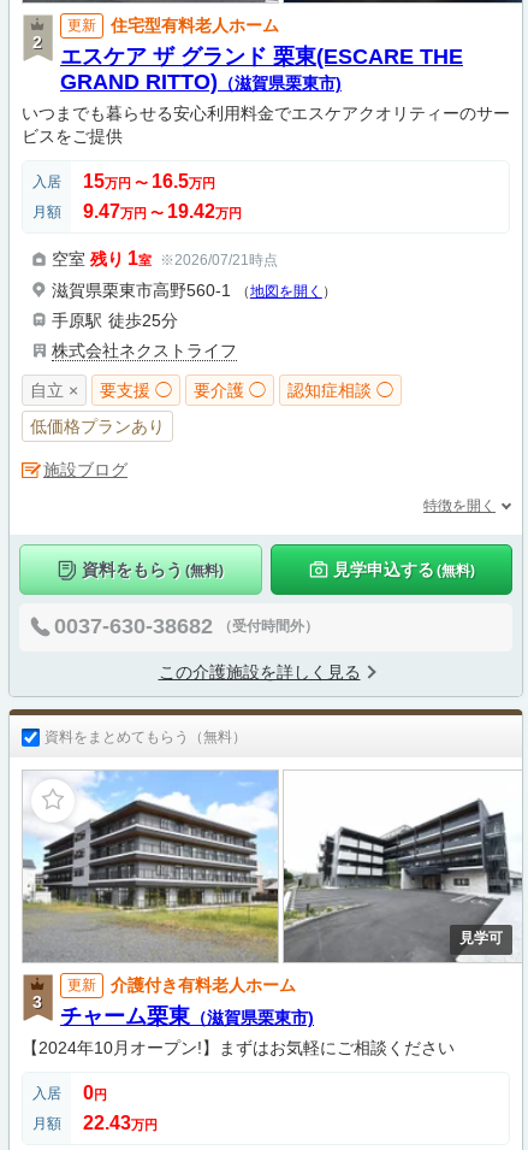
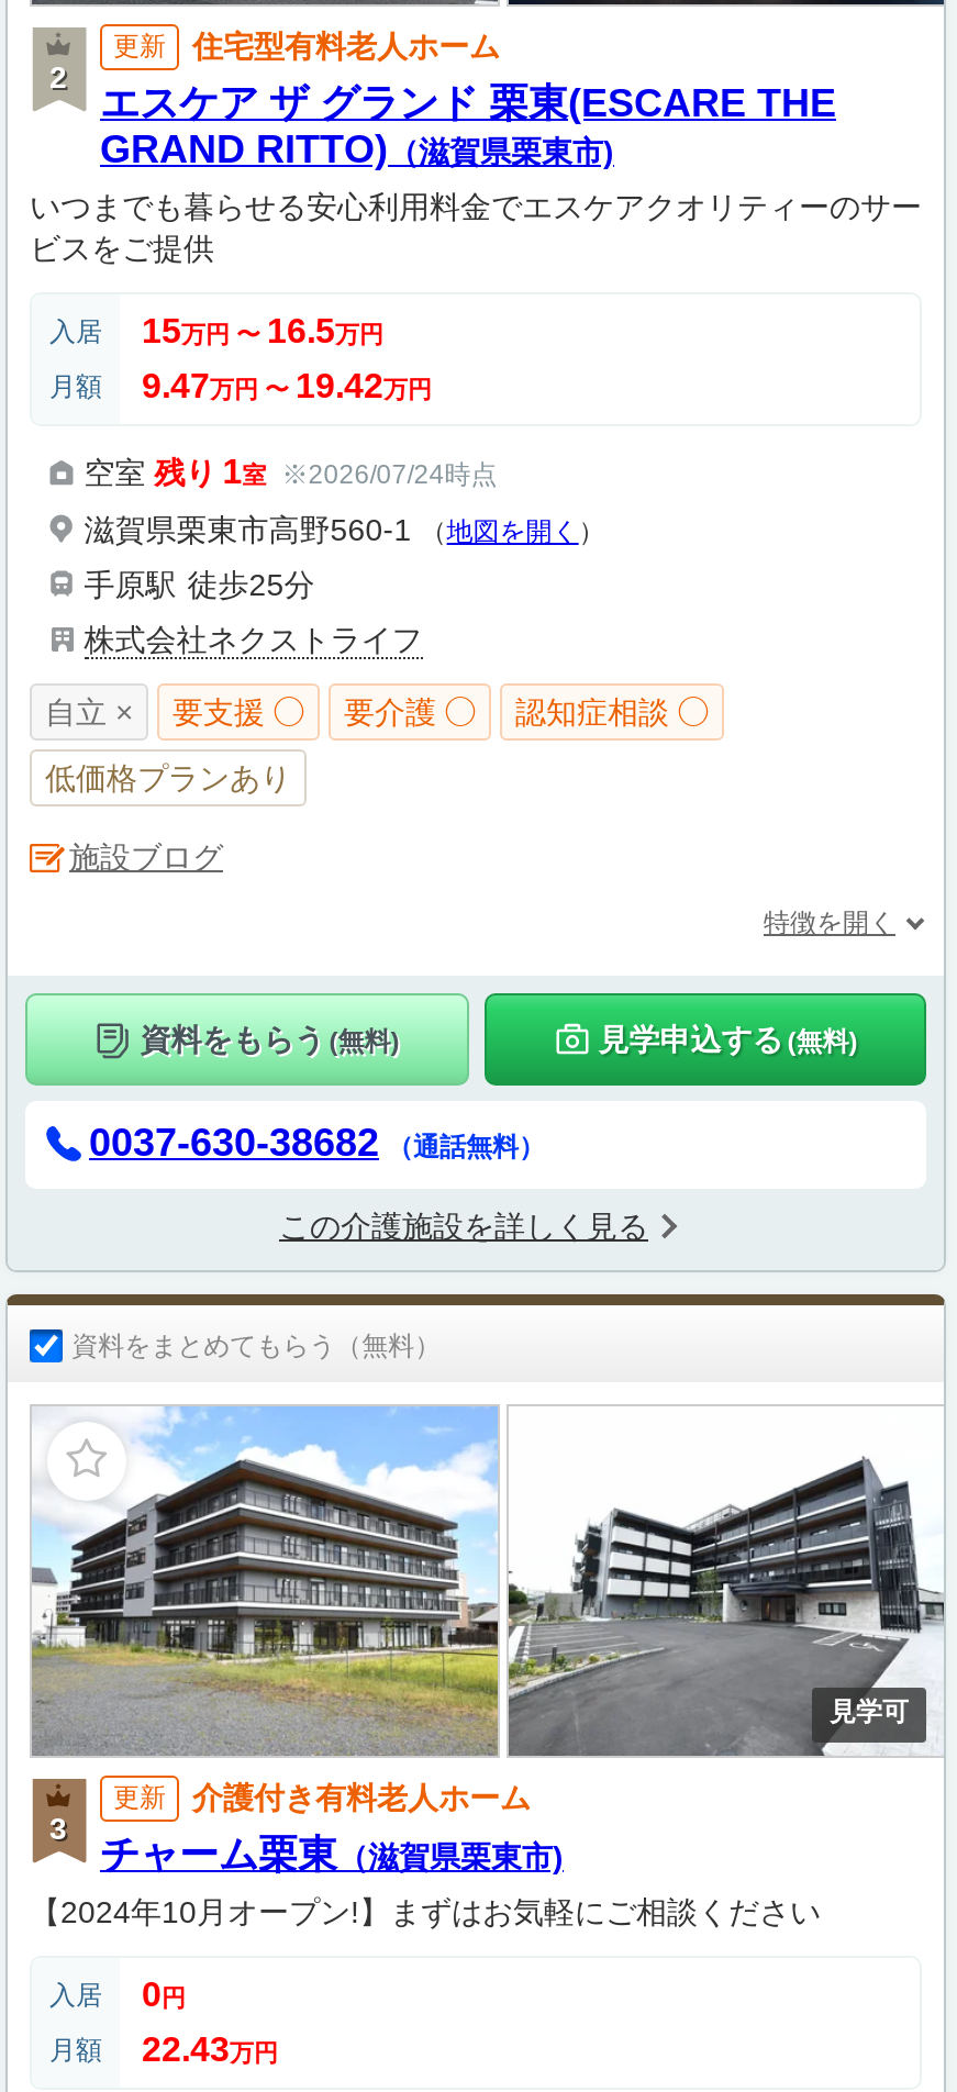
- 空室残り 1室 ※2026/07/21時点
+ 空室残り 1室 ※2026/07/24時点

- 0037-630-38682 （受付時間外）
+ 0037-630-38682 （通話無料）
